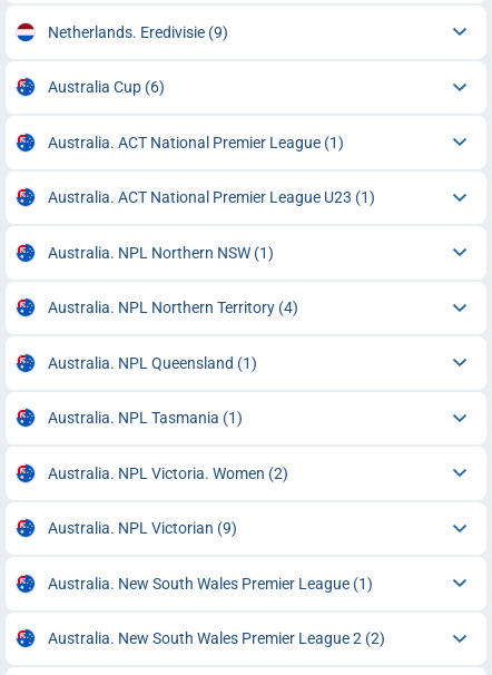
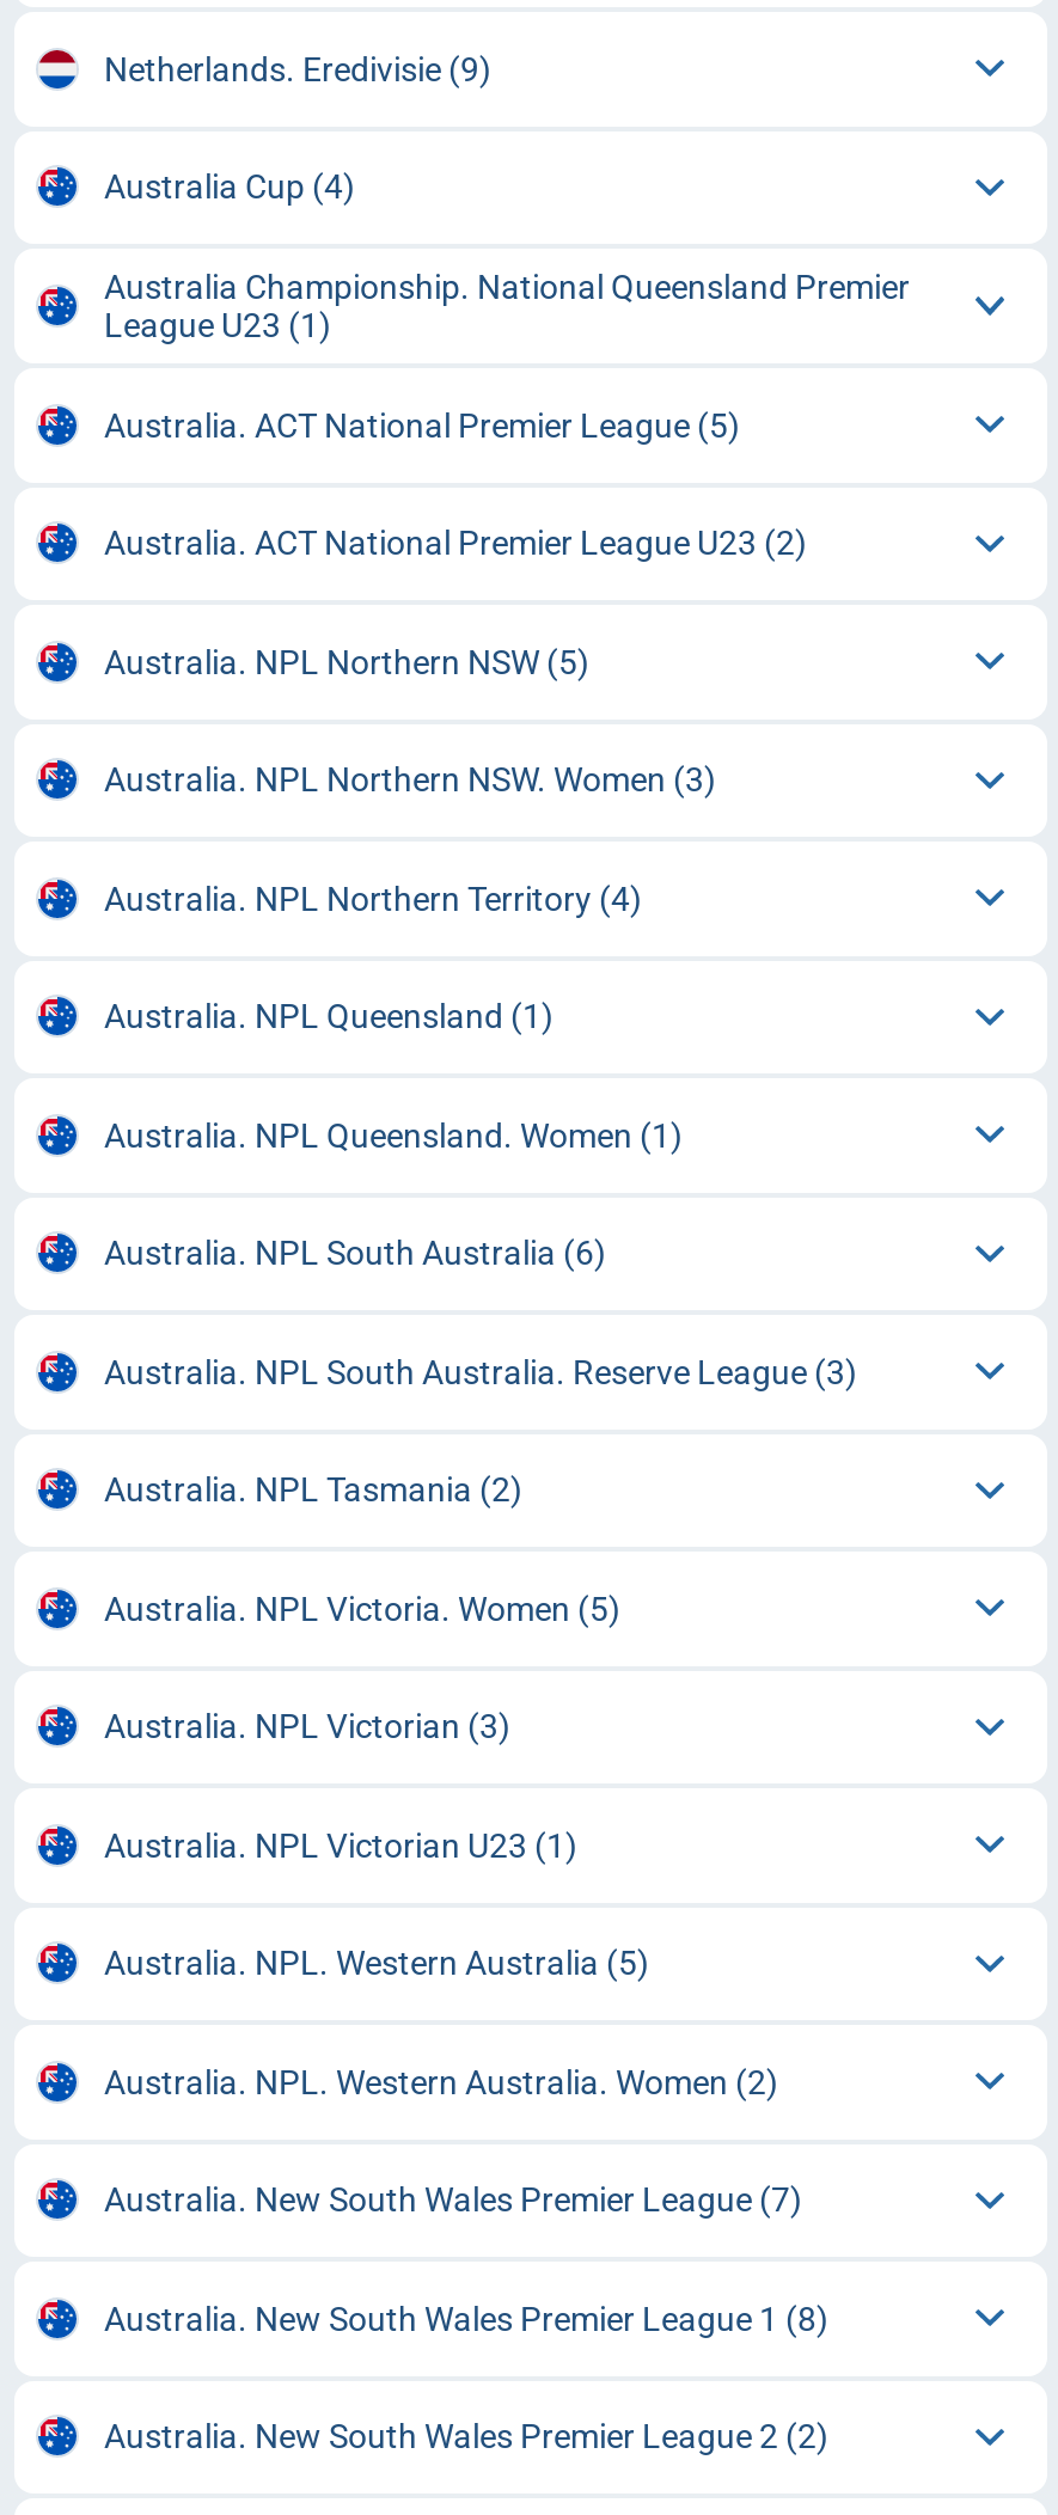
- Australia Cup (6)
- Australia. ACT National Premier League (1)
- Australia. ACT National Premier League U23 (1)
- Australia. NPL Northern NSW (1)
+ Australia Cup (4)
+ Australia Championship. National Queensland Premier
+ League U23 (1)
+ Australia. ACT National Premier League (5)
+ Australia. ACT National Premier League U23 (2)
+ Australia. NPL Northern NSW (5)
+ Australia. NPL Northern NSW. Women (3)

- Australia. NPL Tasmania (1)
- Australia. NPL Victoria. Women (2)
- Australia. NPL Victorian (9)
- Australia. New South Wales Premier League (1)
+ Australia. NPL Queensland. Women (1)
+ Australia. NPL South Australia (6)
+ Australia. NPL South Australia. Reserve League (3)
+ Australia. NPL Tasmania (2)
+ Australia. NPL Victoria. Women (5)
+ Australia. NPL Victorian (3)
+ Australia. NPL Victorian U23 (1)
+ Australia. NPL. Western Australia (5)
+ Australia. NPL. Western Australia. Women (2)
+ Australia. New South Wales Premier League (7)
+ Australia. New South Wales Premier League 1 (8)
